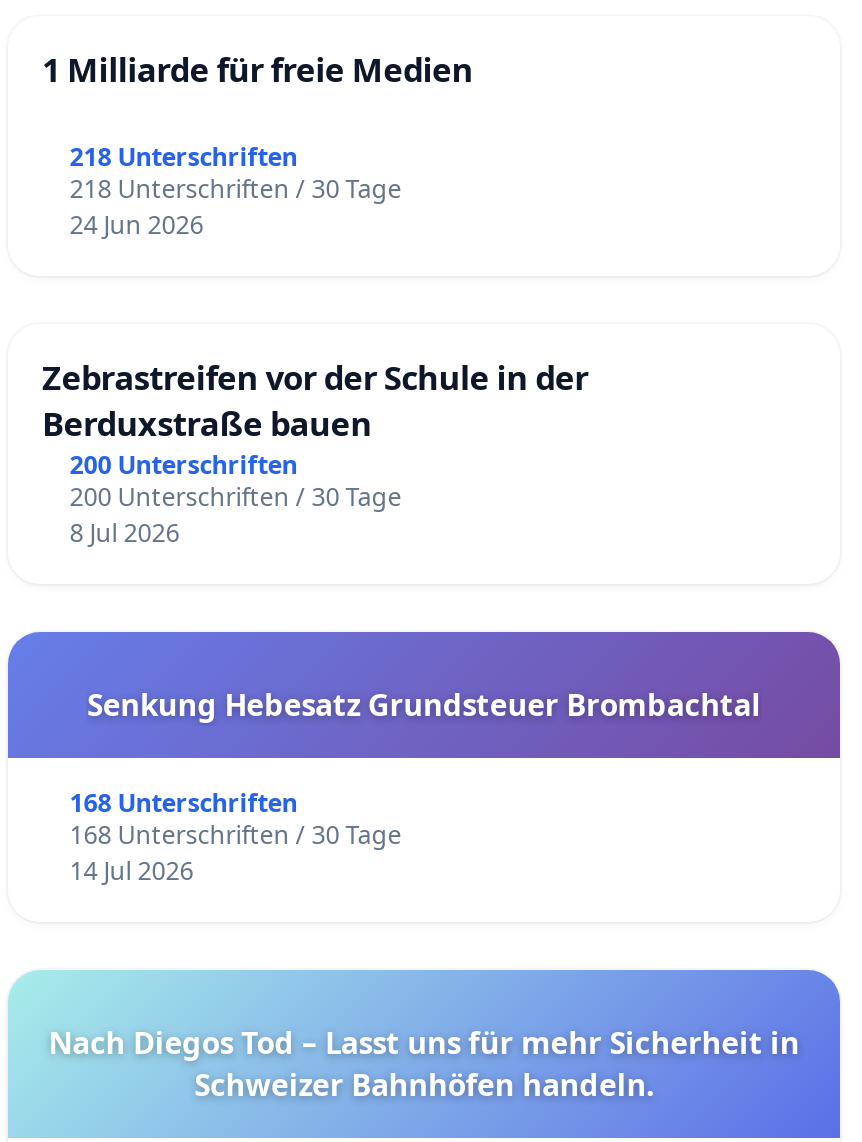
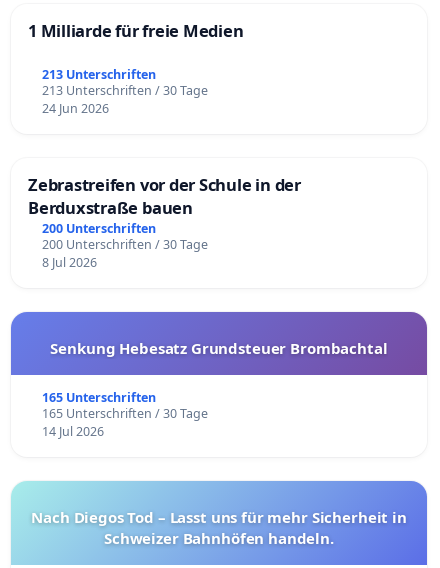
- 218 Unterschriften
+ 213 Unterschriften

- 218 Unterschriften / 30 Tage
+ 213 Unterschriften / 30 Tage

- 168 Unterschriften
+ 165 Unterschriften

- 168 Unterschriften / 30 Tage
+ 165 Unterschriften / 30 Tage
